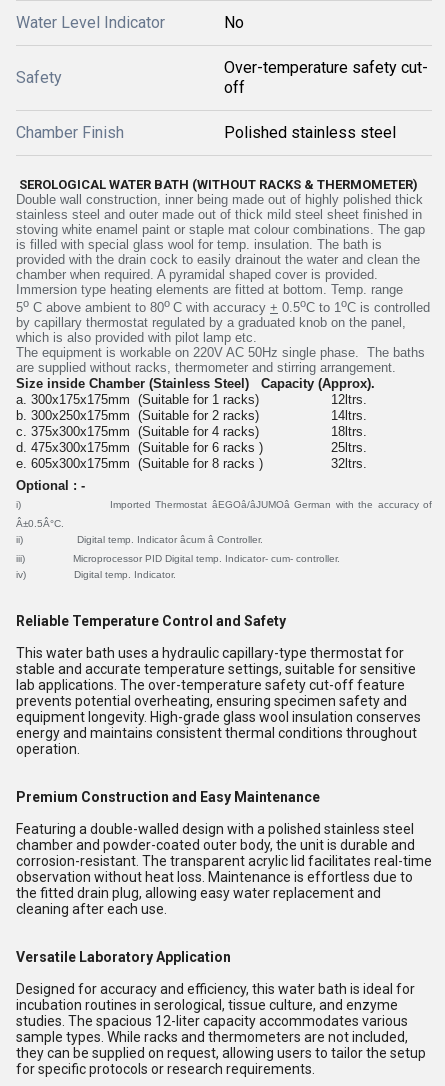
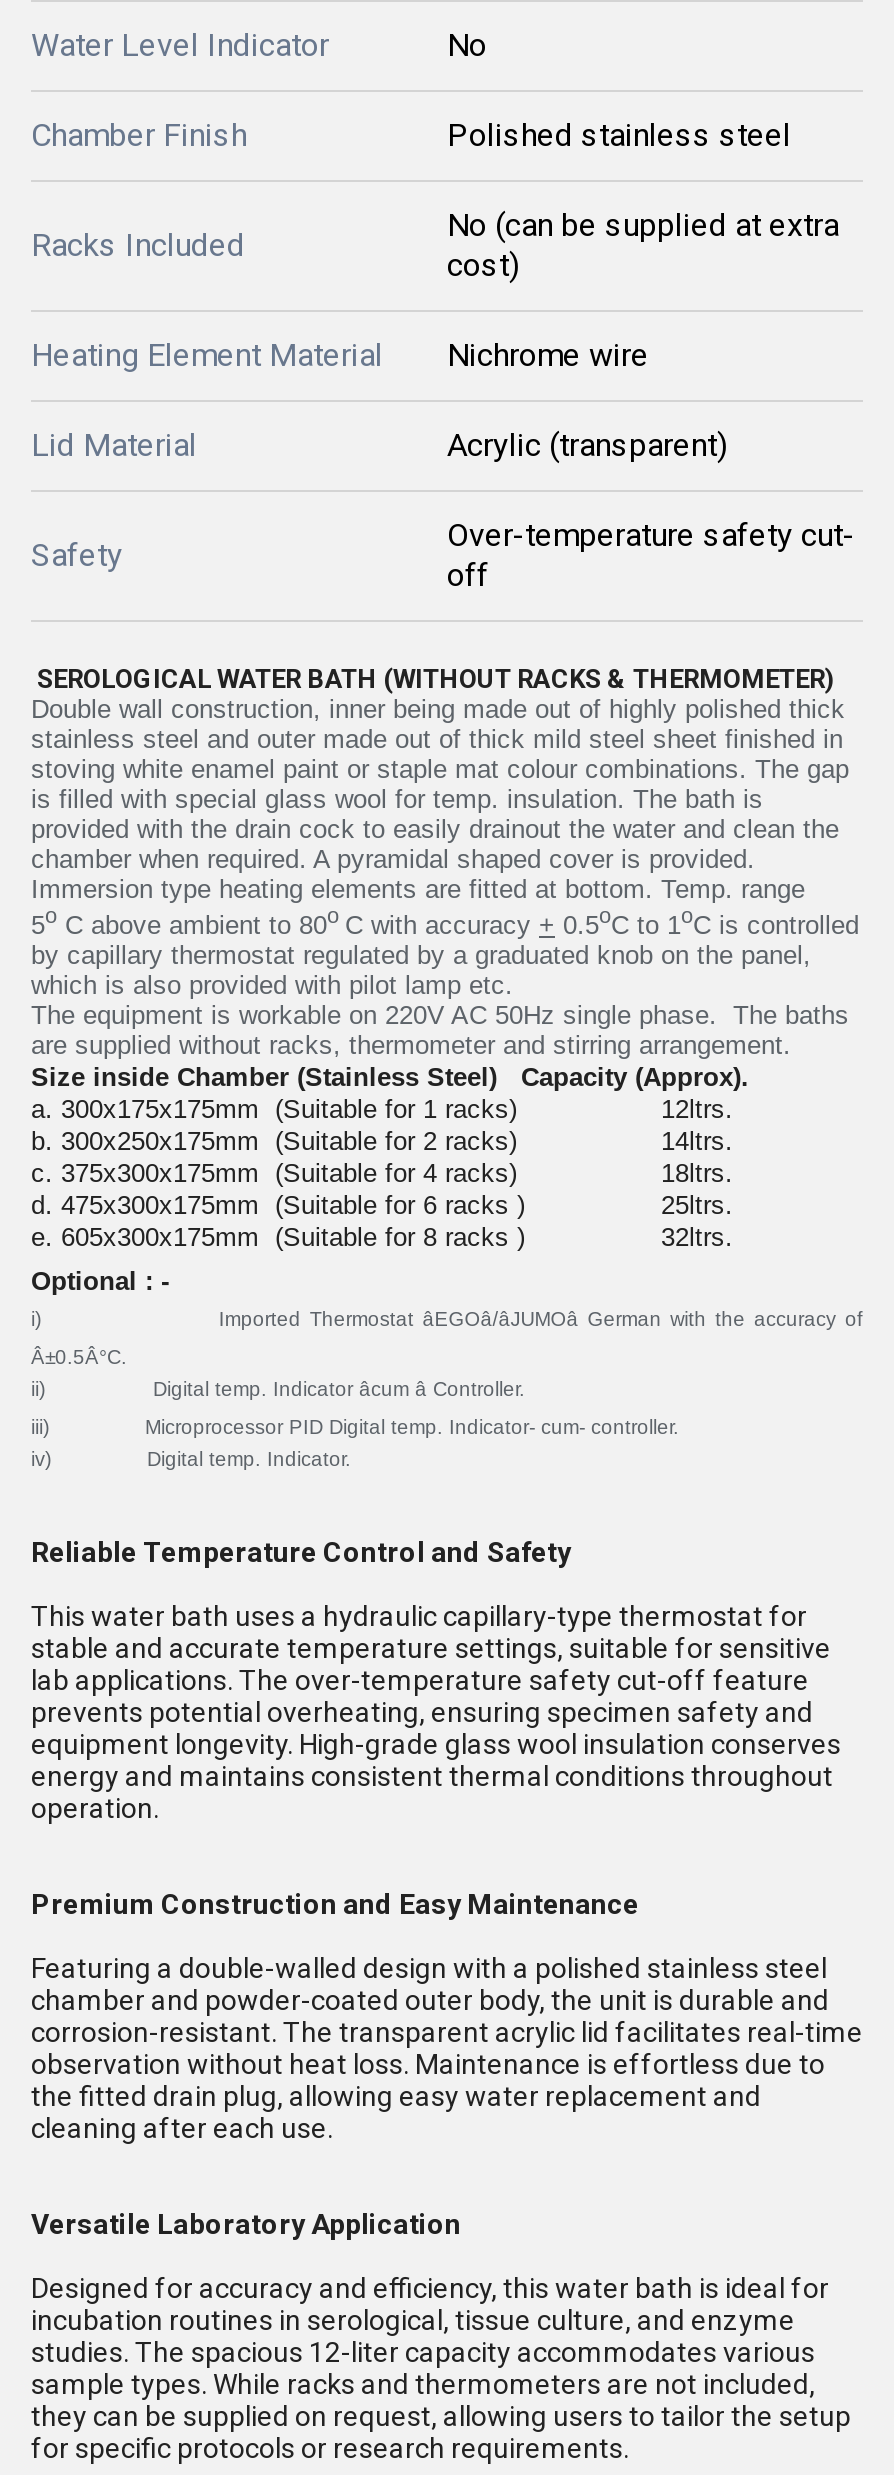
+ Racks Included

+ No (can be supplied at extra
+ cost)
+ Heating Element Material
+ Nichrome wire
+ Lid Material
+ Acrylic (transparent)

moved down: Safety | Over-temperature safety cut- | off

moved up: Chamber Finish | Polished stainless steel
